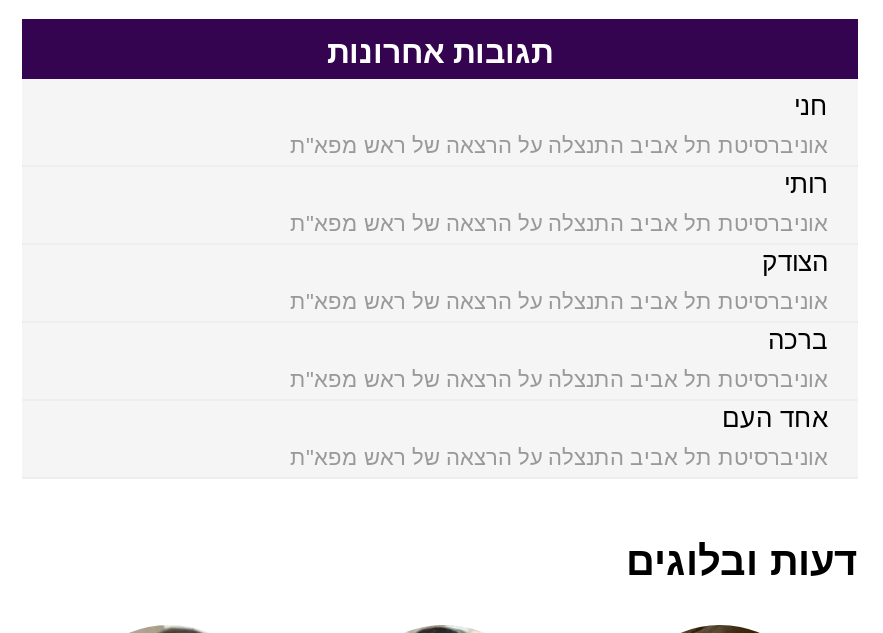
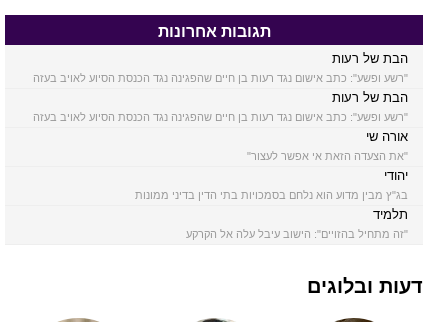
- חני
- אוניברסיטת תל אביב התנצלה על הרצאה של ראש מפא"ת
- רותי
- אוניברסיטת תל אביב התנצלה על הרצאה של ראש מפא"ת
- הצודק
- אוניברסיטת תל אביב התנצלה על הרצאה של ראש מפא"ת
- ברכה
- אוניברסיטת תל אביב התנצלה על הרצאה של ראש מפא"ת
- אחד העם
- אוניברסיטת תל אביב התנצלה על הרצאה של ראש מפא"ת
+ הבת של רעות
+ "רשע ופשע": כתב אישום נגד רעות בן חיים שהפגינה נגד הכנסת הסיוע לאויב בעזה
+ הבת של רעות
+ "רשע ופשע": כתב אישום נגד רעות בן חיים שהפגינה נגד הכנסת הסיוע לאויב בעזה
+ אורה שי
+ "את הצעדה הזאת אי אפשר לעצור"
+ יהודי
+ בג"ץ מבין מדוע הוא נלחם בסמכויות בתי הדין בדיני ממונות
+ תלמיד
+ "זה מתחיל בהזויים": הישוב עיבל עלה אל הקרקע
